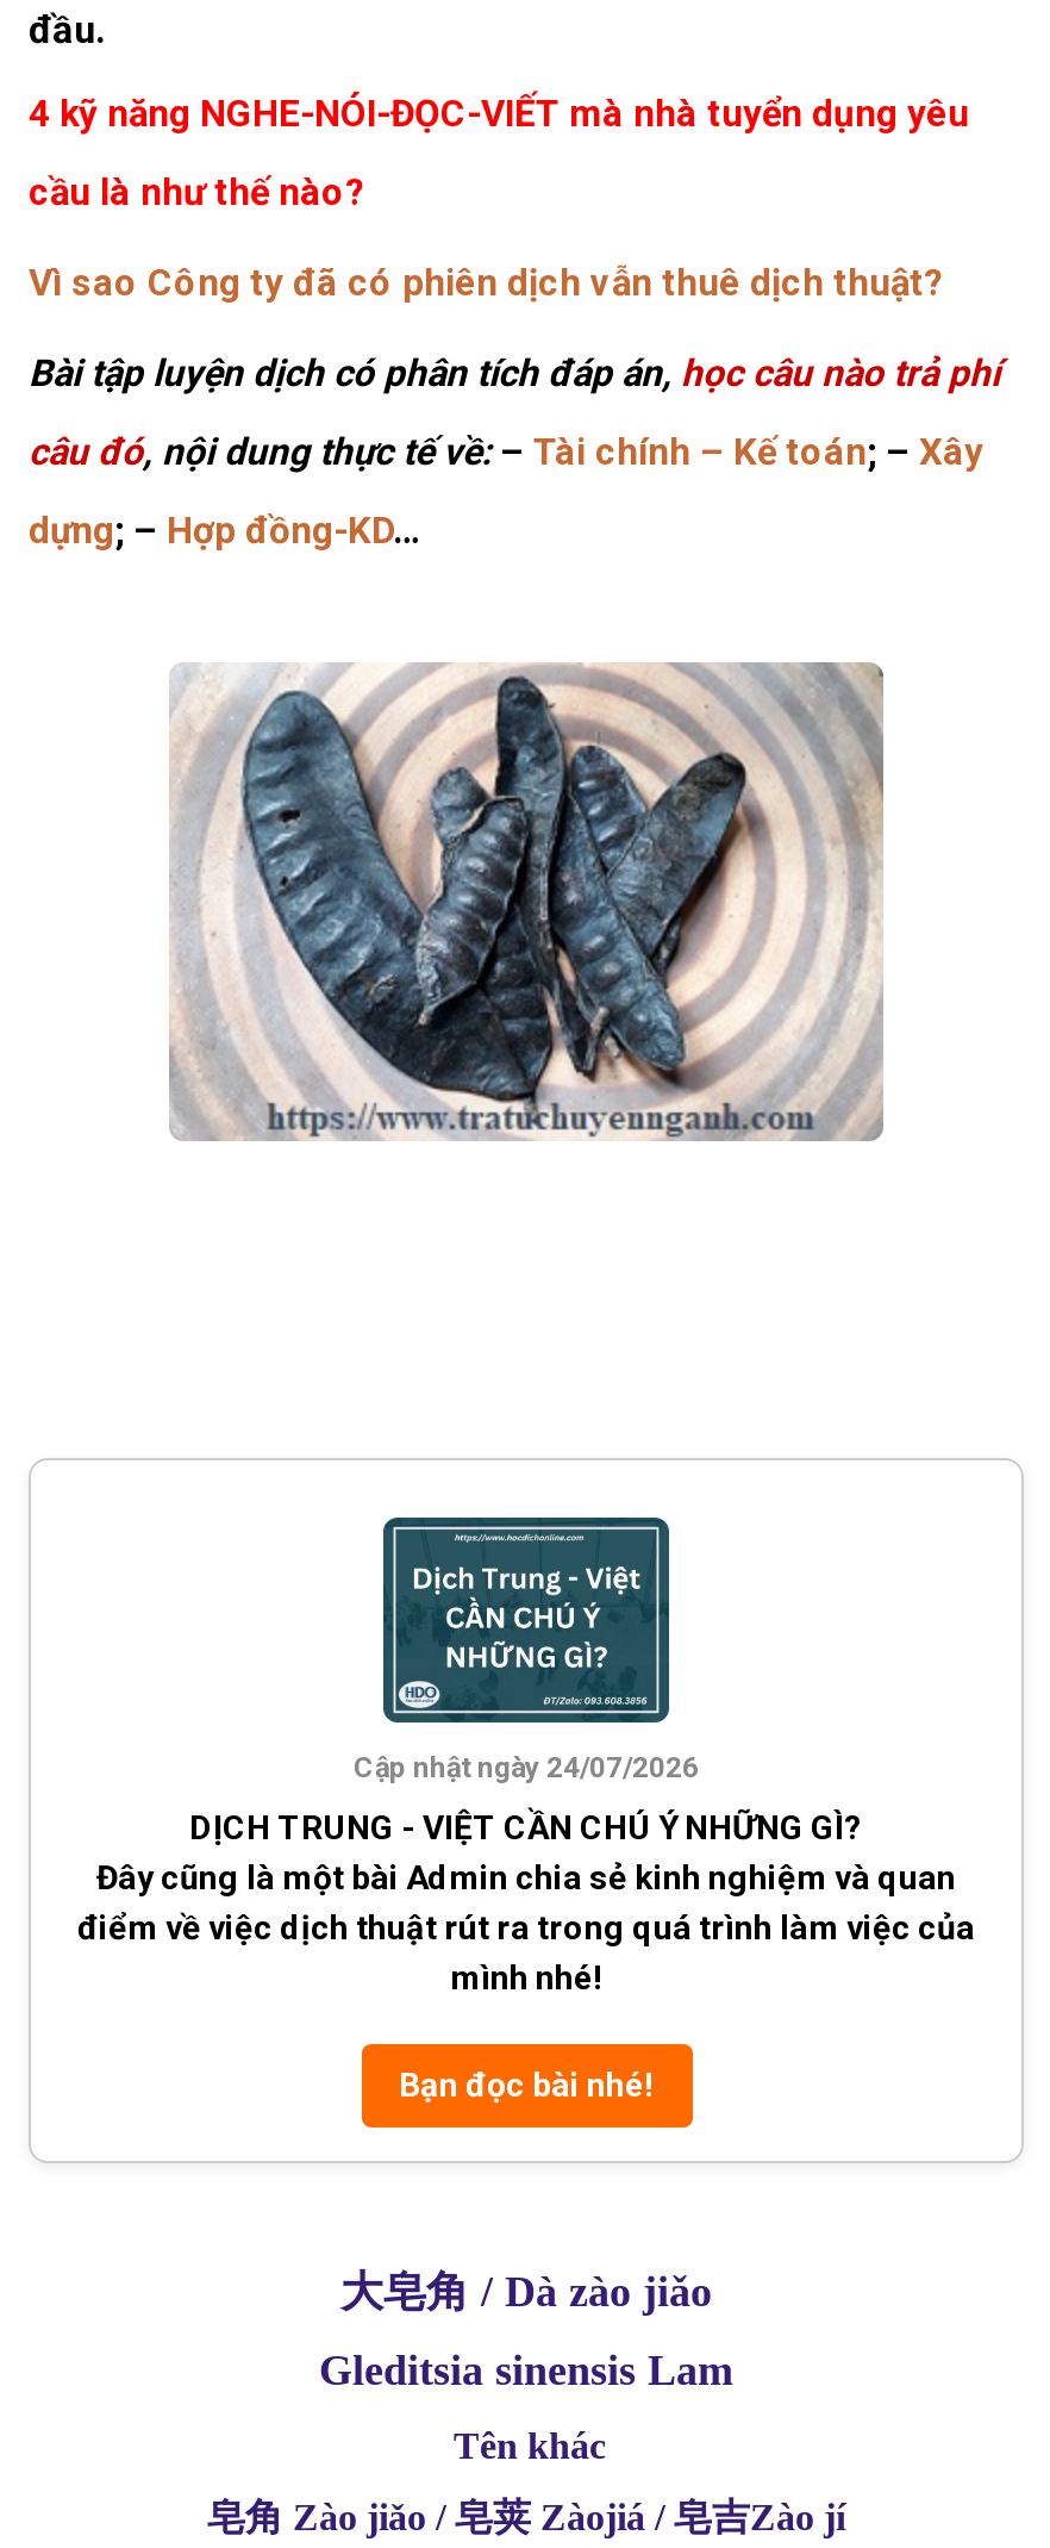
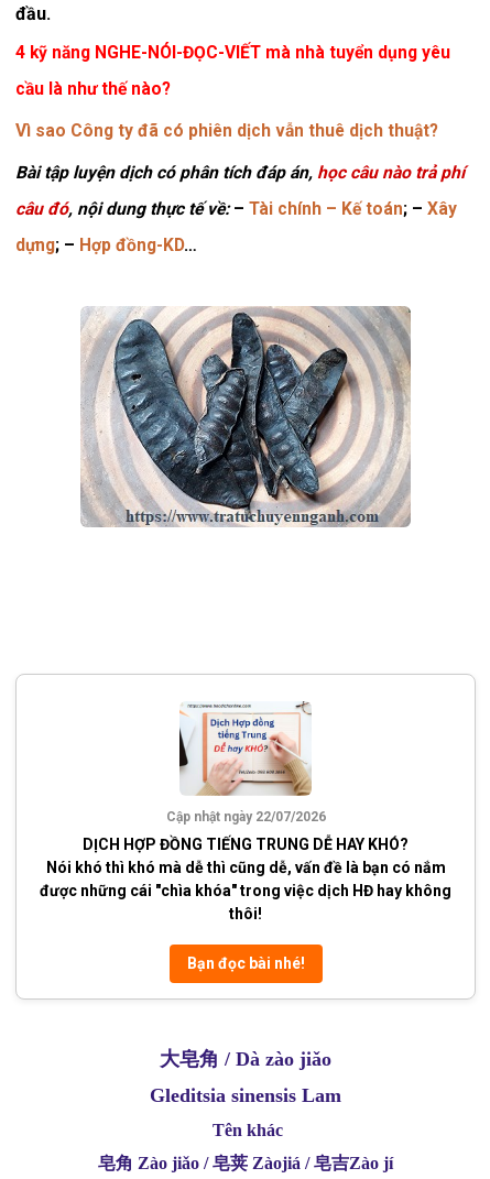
- [image]
- Cập nhật ngày 24/07/2026
+ [image]
+ Cập nhật ngày 22/07/2026

- DỊCH TRUNG - VIỆT CẦN CHÚ Ý NHỮNG GÌ?
- Đây cũng là một bài Admin chia sẻ kinh nghiệm và quan
- điểm về việc dịch thuật rút ra trong quá trình làm việc của
- mình nhé!
+ DỊCH HỢP ĐỒNG TIẾNG TRUNG DỄ HAY KHÓ?
+ Nói khó thì khó mà dễ thì cũng dễ, vấn đề là bạn có nắm
+ được những cái "chìa khóa" trong việc dịch HĐ hay không
+ thôi!
